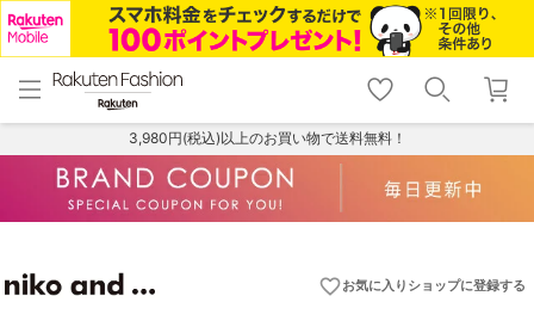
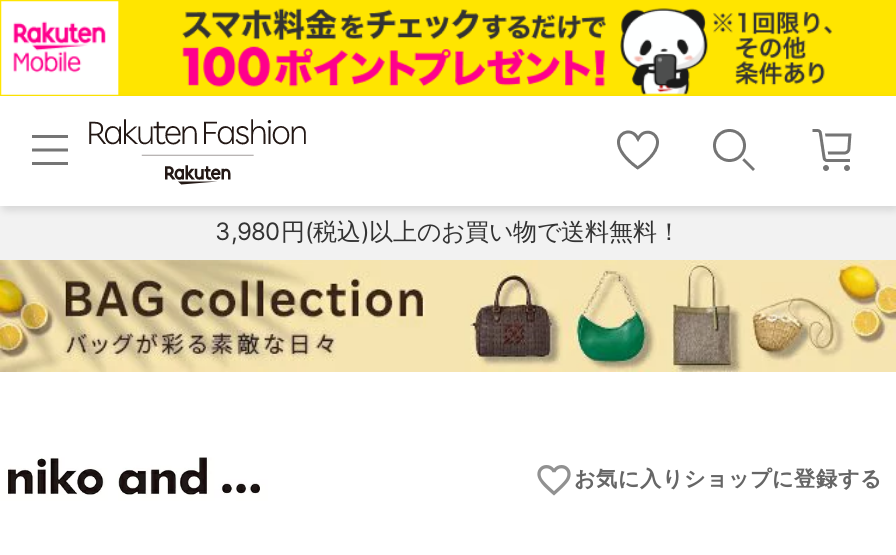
- [image]
+ [image]
